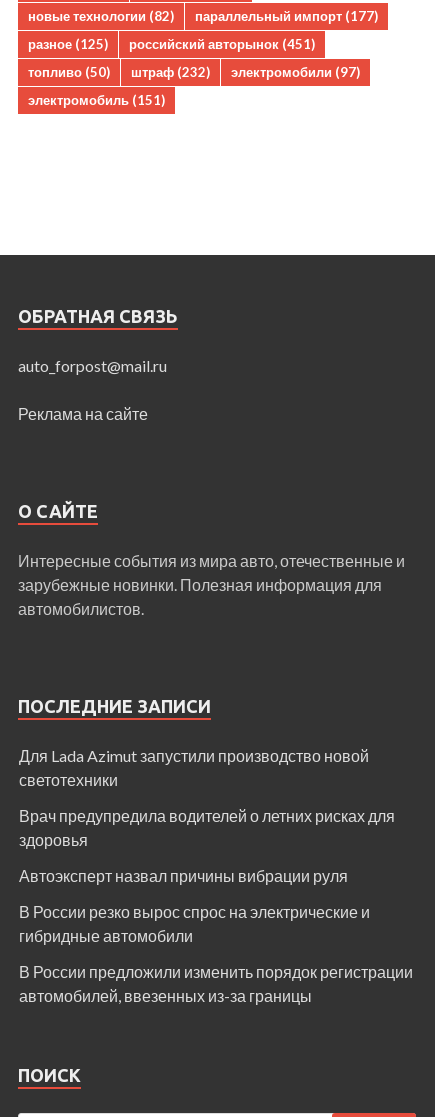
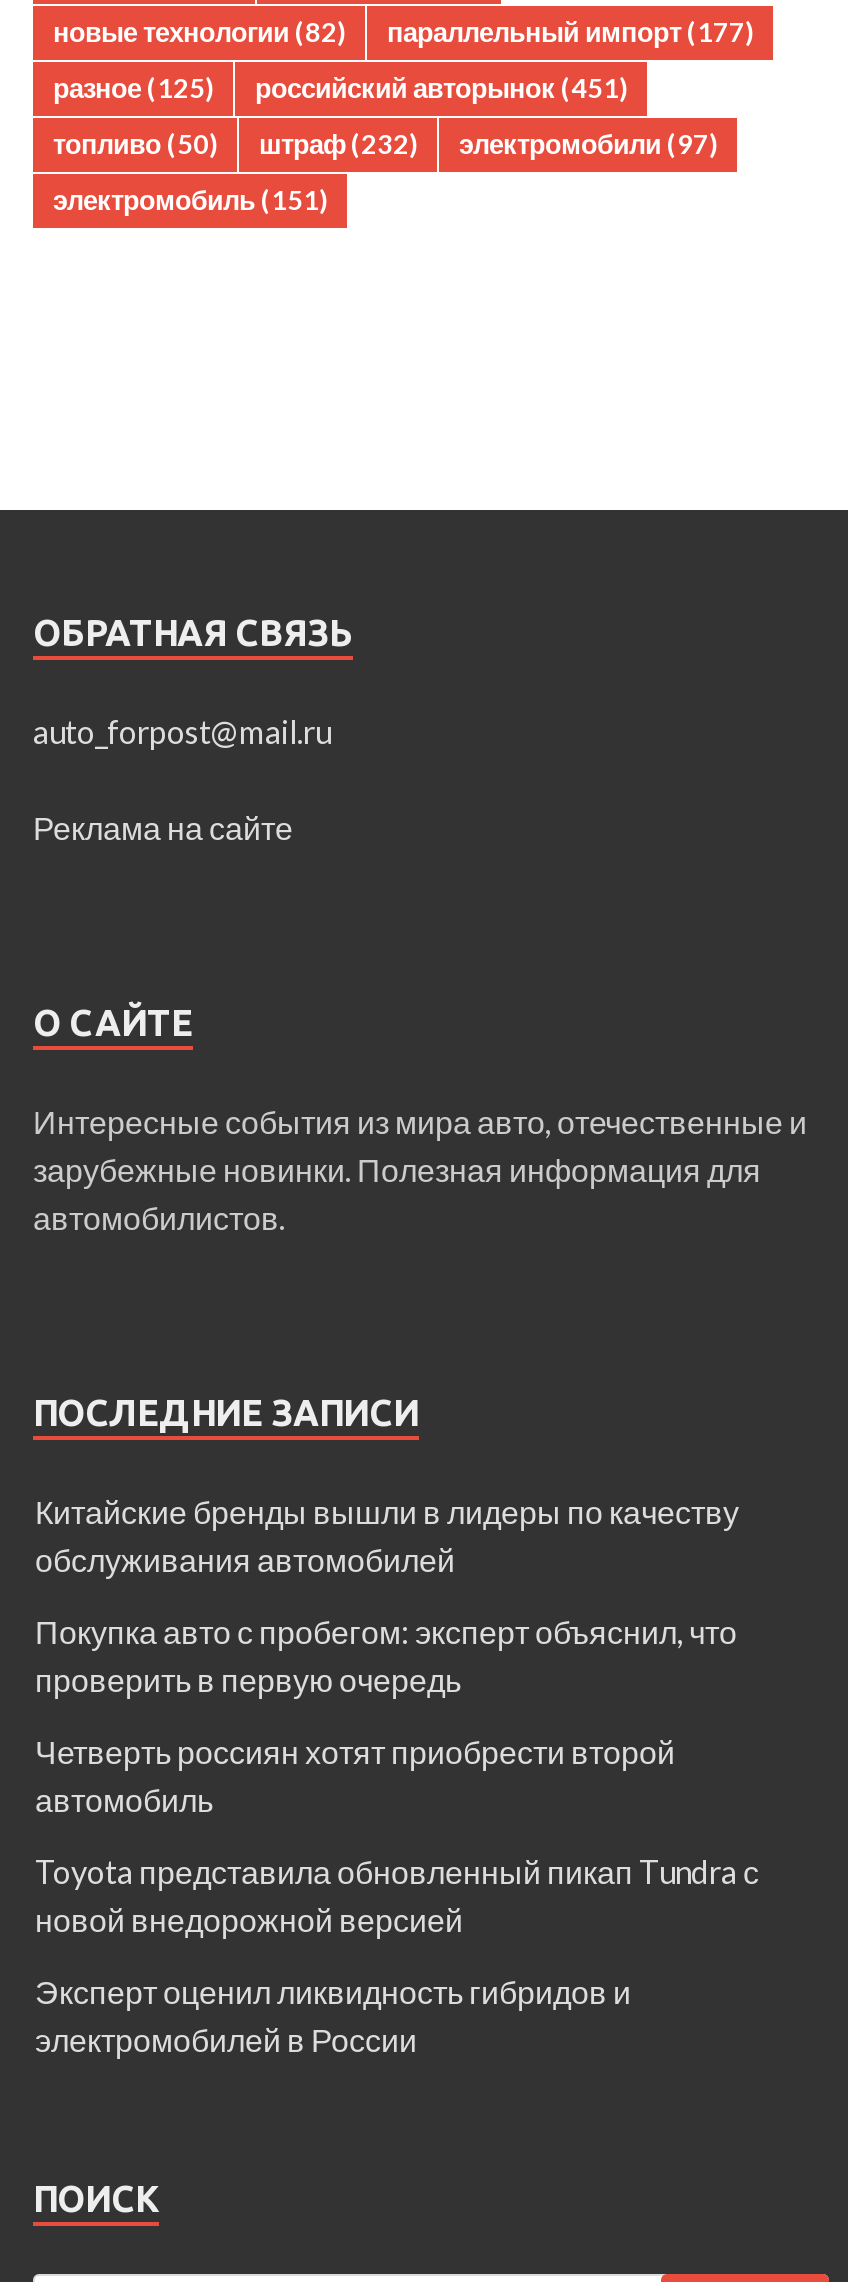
- Для Lada Azimut запустили производство новой
- светотехники
+ Китайские бренды вышли в лидеры по качеству
+ обслуживания автомобилей

- Врач предупредила водителей о летних рисках для
- здоровья
+ Покупка авто с пробегом: эксперт объяснил, что
+ проверить в первую очередь

- Автоэксперт назвал причины вибрации руля
+ Четверть россиян хотят приобрести второй
+ автомобиль

- В России резко вырос спрос на электрические и
- гибридные автомобили
+ Toyota представила обновленный пикап Tundra с
+ новой внедорожной версией

- В России предложили изменить порядок регистрации
- автомобилей, ввезенных из-за границы
+ Эксперт оценил ликвидность гибридов и
+ электромобилей в России
